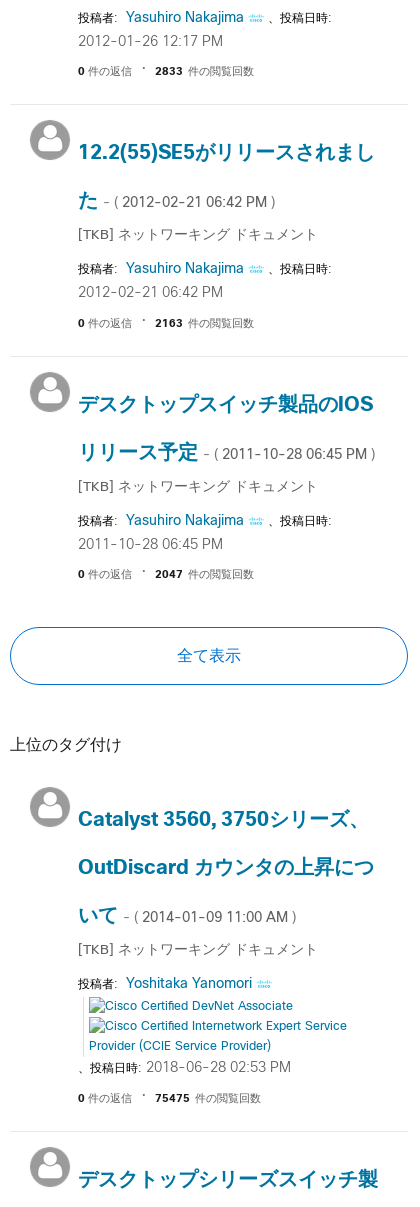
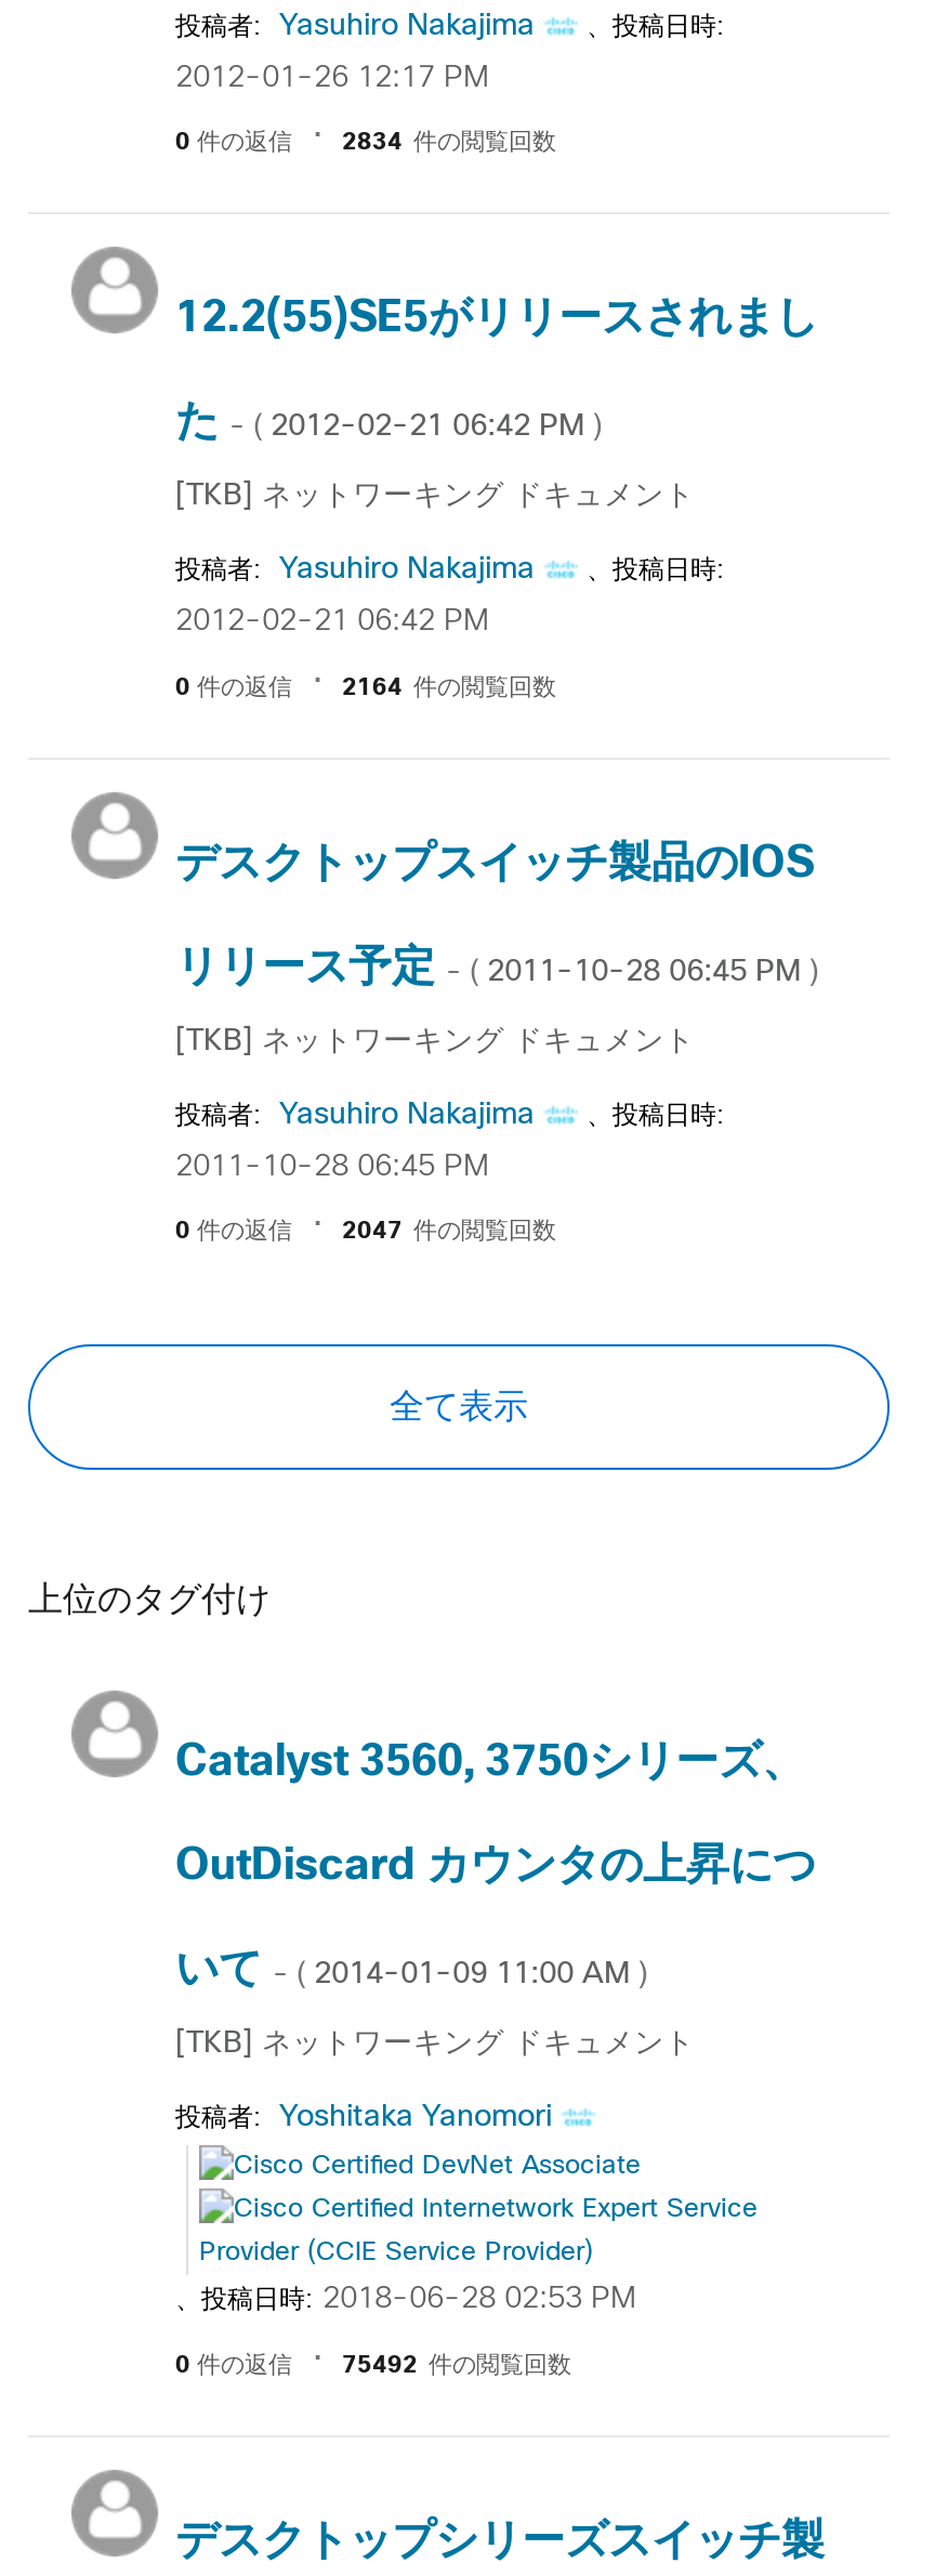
- 2833 件の閲覧回数
+ 2834 件の閲覧回数

- 2163 件の閲覧回数
+ 2164 件の閲覧回数

- 75475 件の閲覧回数
+ 75492 件の閲覧回数
